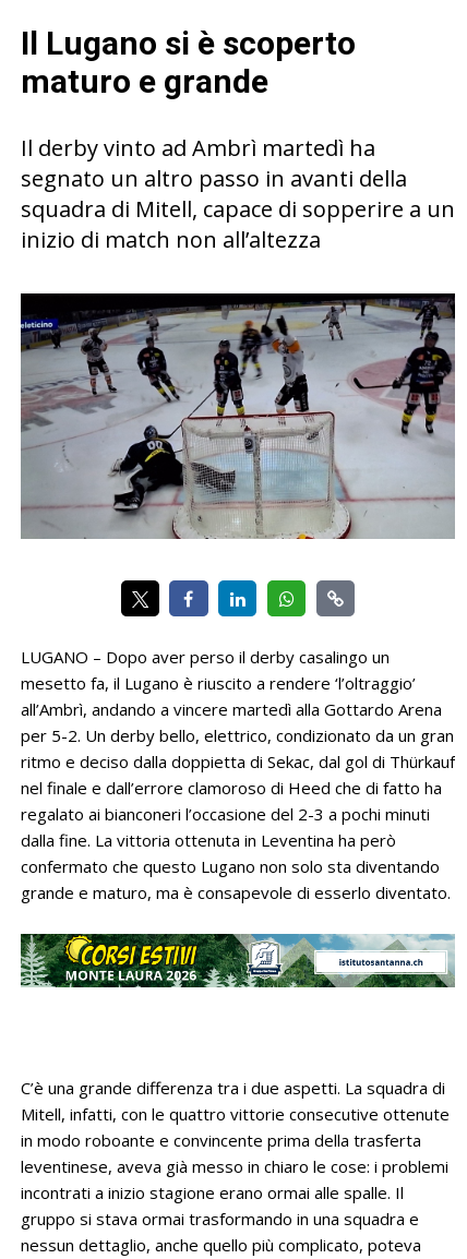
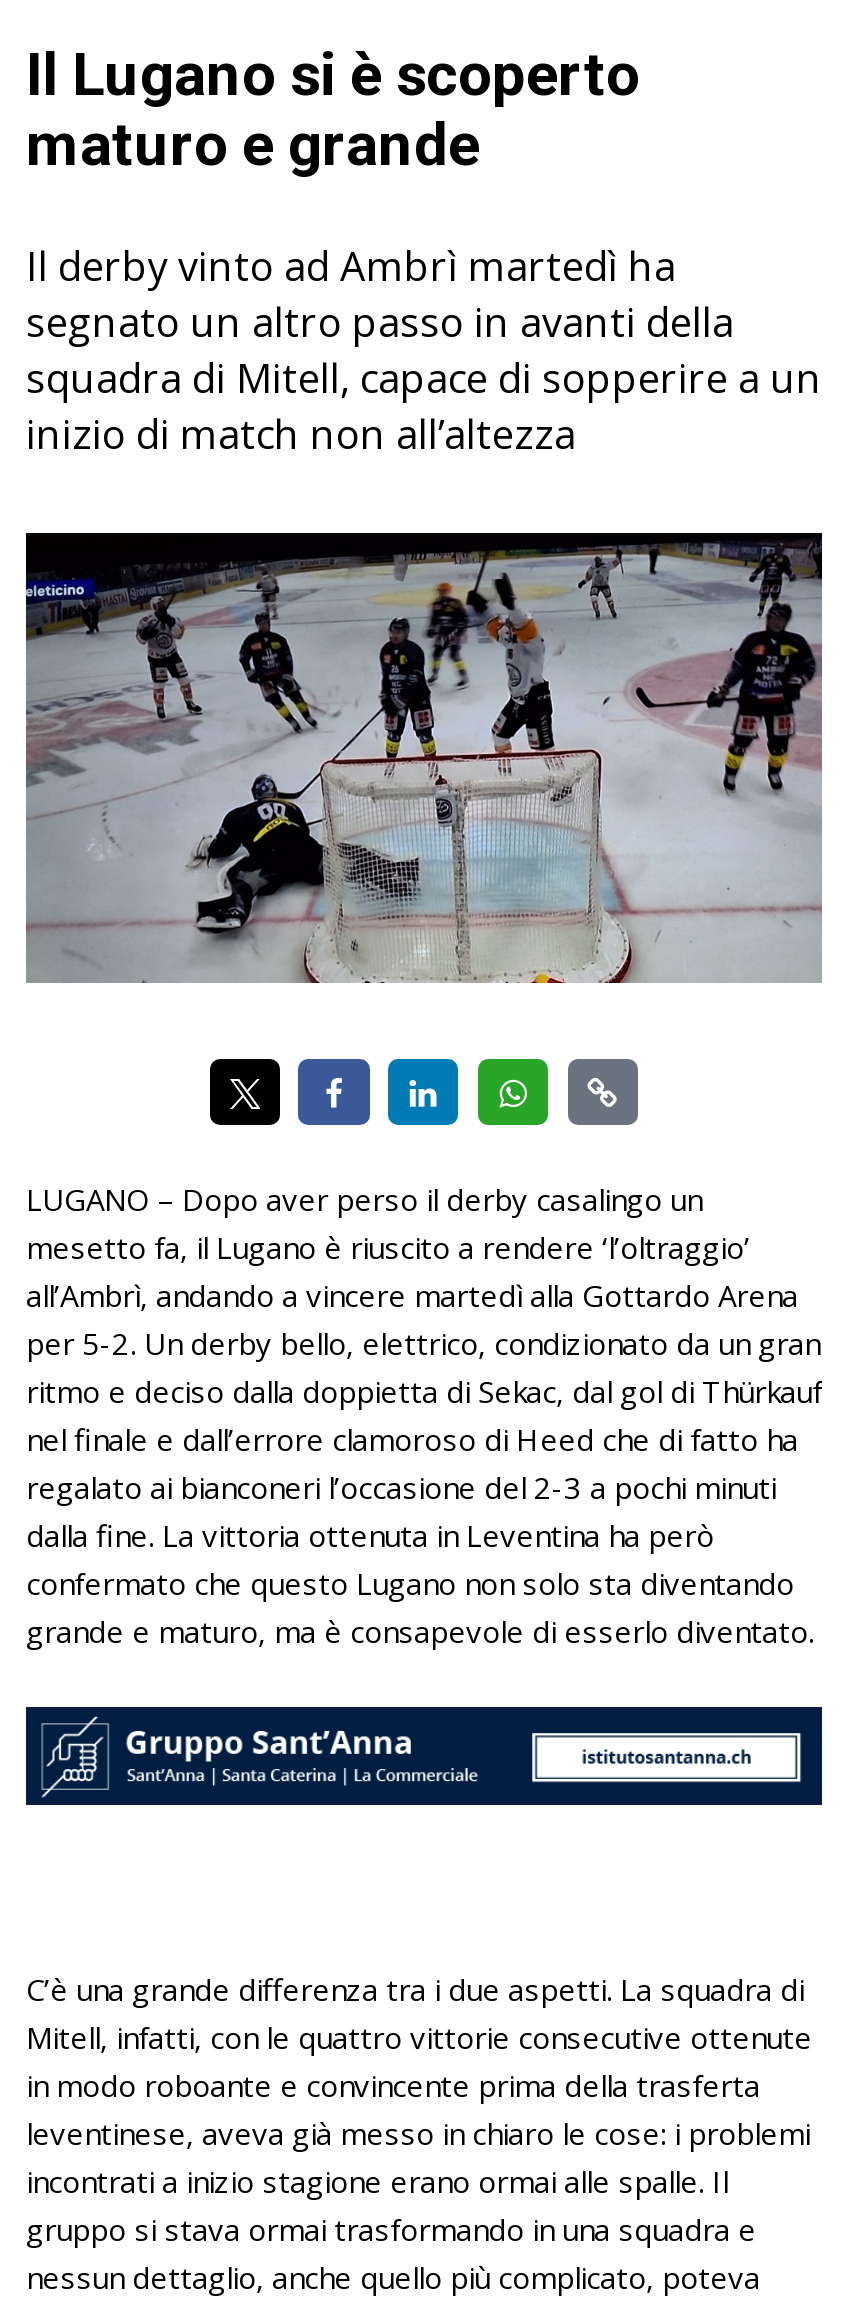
- [image]
+ [image]
